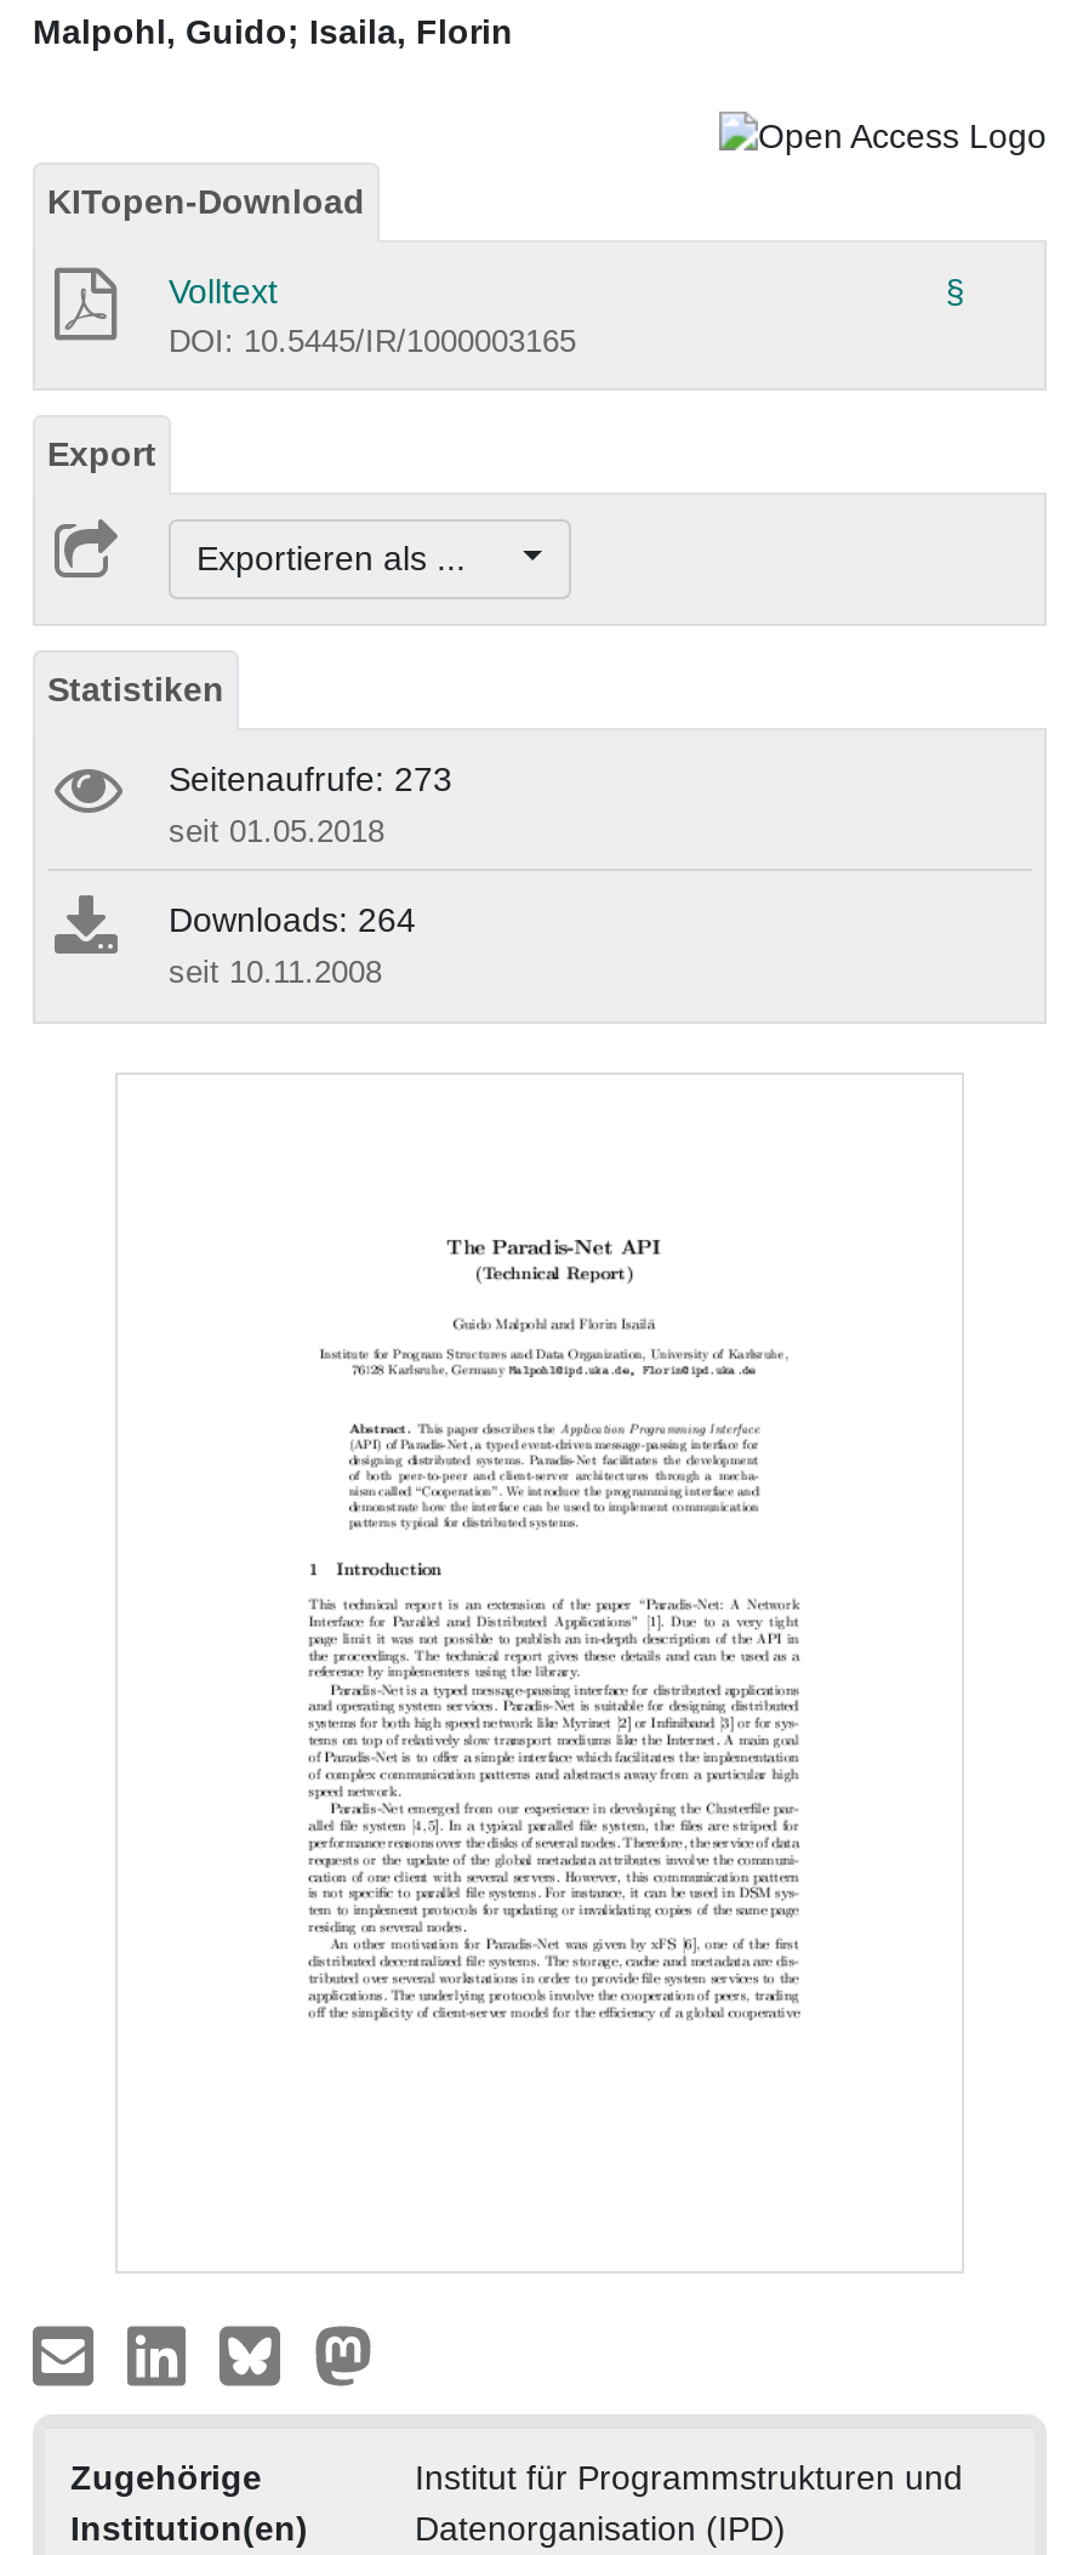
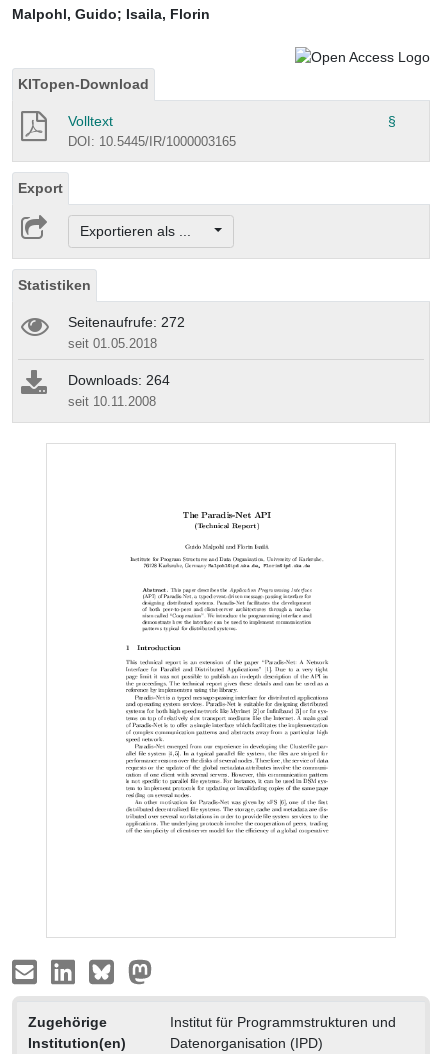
- Seitenaufrufe: 273
+ Seitenaufrufe: 272
